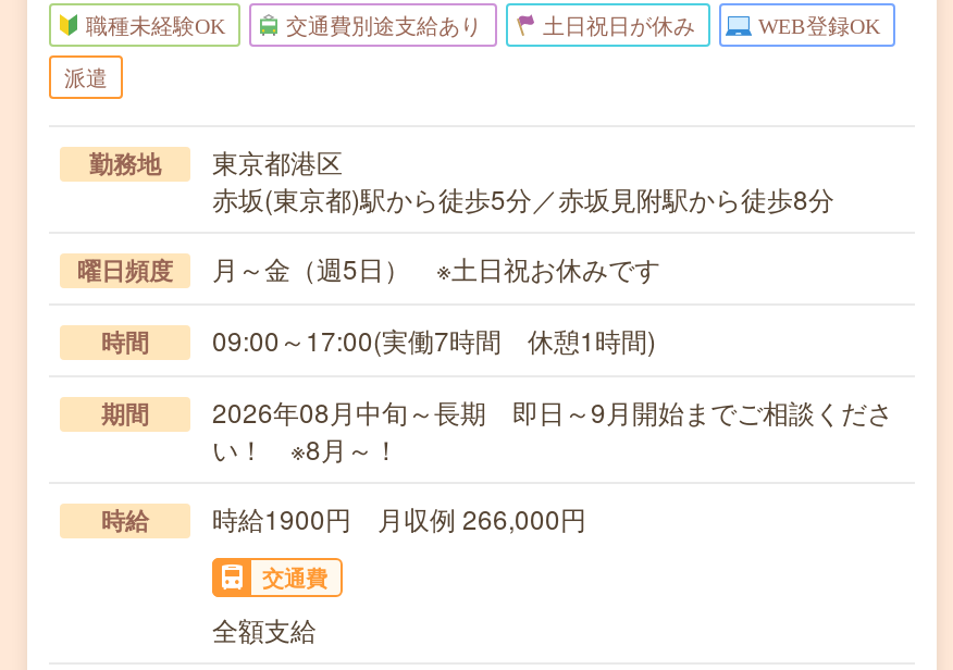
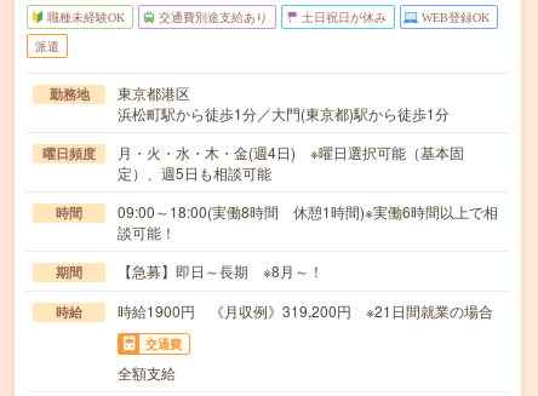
- 赤坂(東京都)駅から徒歩5分／赤坂見附駅から徒歩8分
+ 浜松町駅から徒歩1分／大門(東京都)駅から徒歩1分

- 月～金（週5日） ※土日祝お休みです
+ 月・火・水・木・金(週4日) ※曜日選択可能（基本固
+ 定）、週5日も相談可能

- 09:00～17:00(実働7時間 休憩1時間)
+ 09:00～18:00(実働8時間 休憩1時間)※実働6時間以上で相
+ 談可能！

moved down: 期間

- 2026年08月中旬～長期 即日～9月開始までご相談くださ
- い！ ※8月～！
+ 【急募】即日～長期 ※8月～！

- 時給1900円 月収例 266,000円
+ 時給1900円 《月収例》319,200円 ※21日間就業の場合
